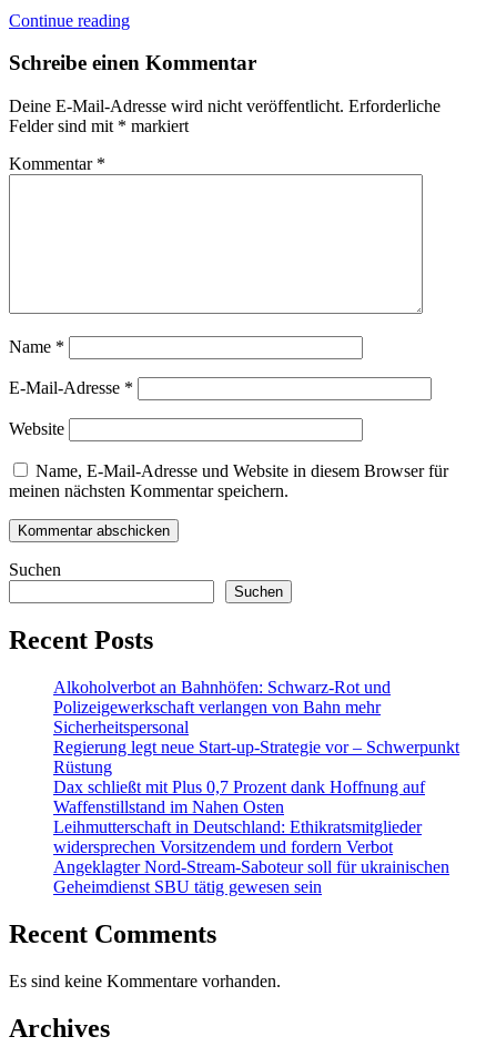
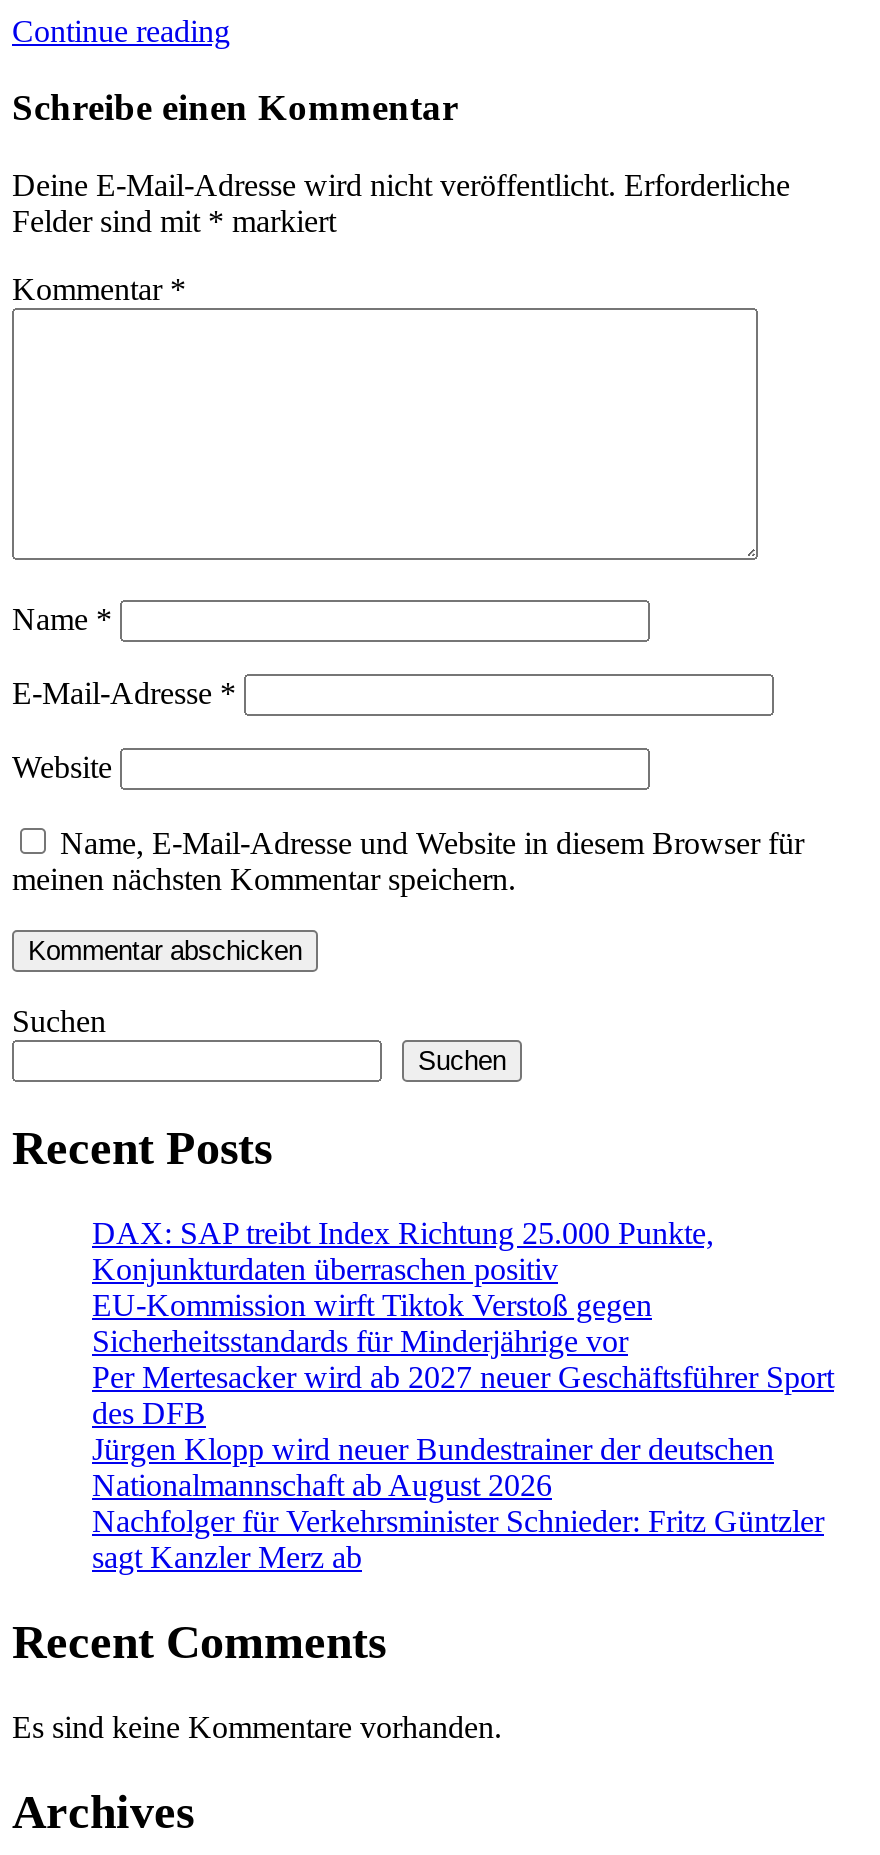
- Alkoholverbot an Bahnhöfen: Schwarz-Rot und
- Polizeigewerkschaft verlangen von Bahn mehr
- Sicherheitspersonal
- Regierung legt neue Start-up-Strategie vor – Schwerpunkt
- Rüstung
- Dax schließt mit Plus 0,7 Prozent dank Hoffnung auf
- Waffenstillstand im Nahen Osten
- Leihmutterschaft in Deutschland: Ethikratsmitglieder
- widersprechen Vorsitzendem und fordern Verbot
- Angeklagter Nord-Stream-Saboteur soll für ukrainischen
- Geheimdienst SBU tätig gewesen sein
+ DAX: SAP treibt Index Richtung 25.000 Punkte,
+ Konjunkturdaten überraschen positiv
+ EU-Kommission wirft Tiktok Verstoß gegen
+ Sicherheitsstandards für Minderjährige vor
+ Per Mertesacker wird ab 2027 neuer Geschäftsführer Sport
+ des DFB
+ Jürgen Klopp wird neuer Bundestrainer der deutschen
+ Nationalmannschaft ab August 2026
+ Nachfolger für Verkehrsminister Schnieder: Fritz Güntzler
+ sagt Kanzler Merz ab
